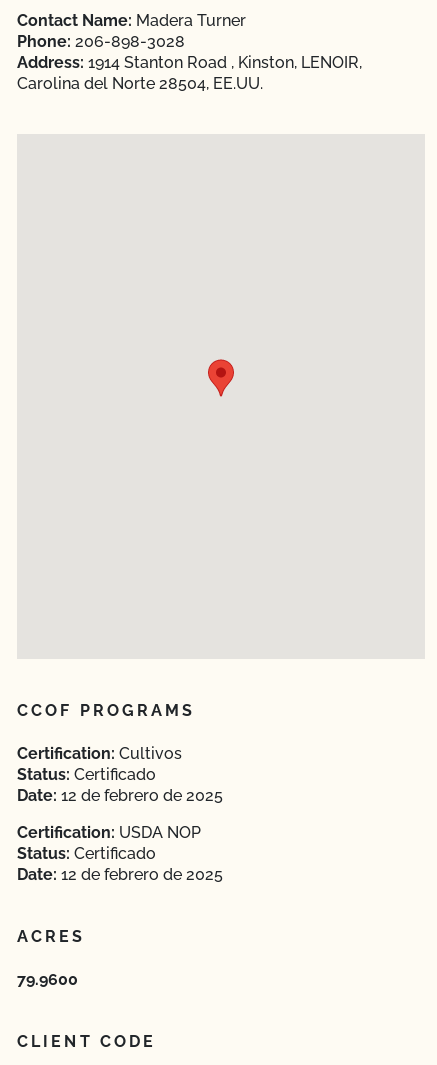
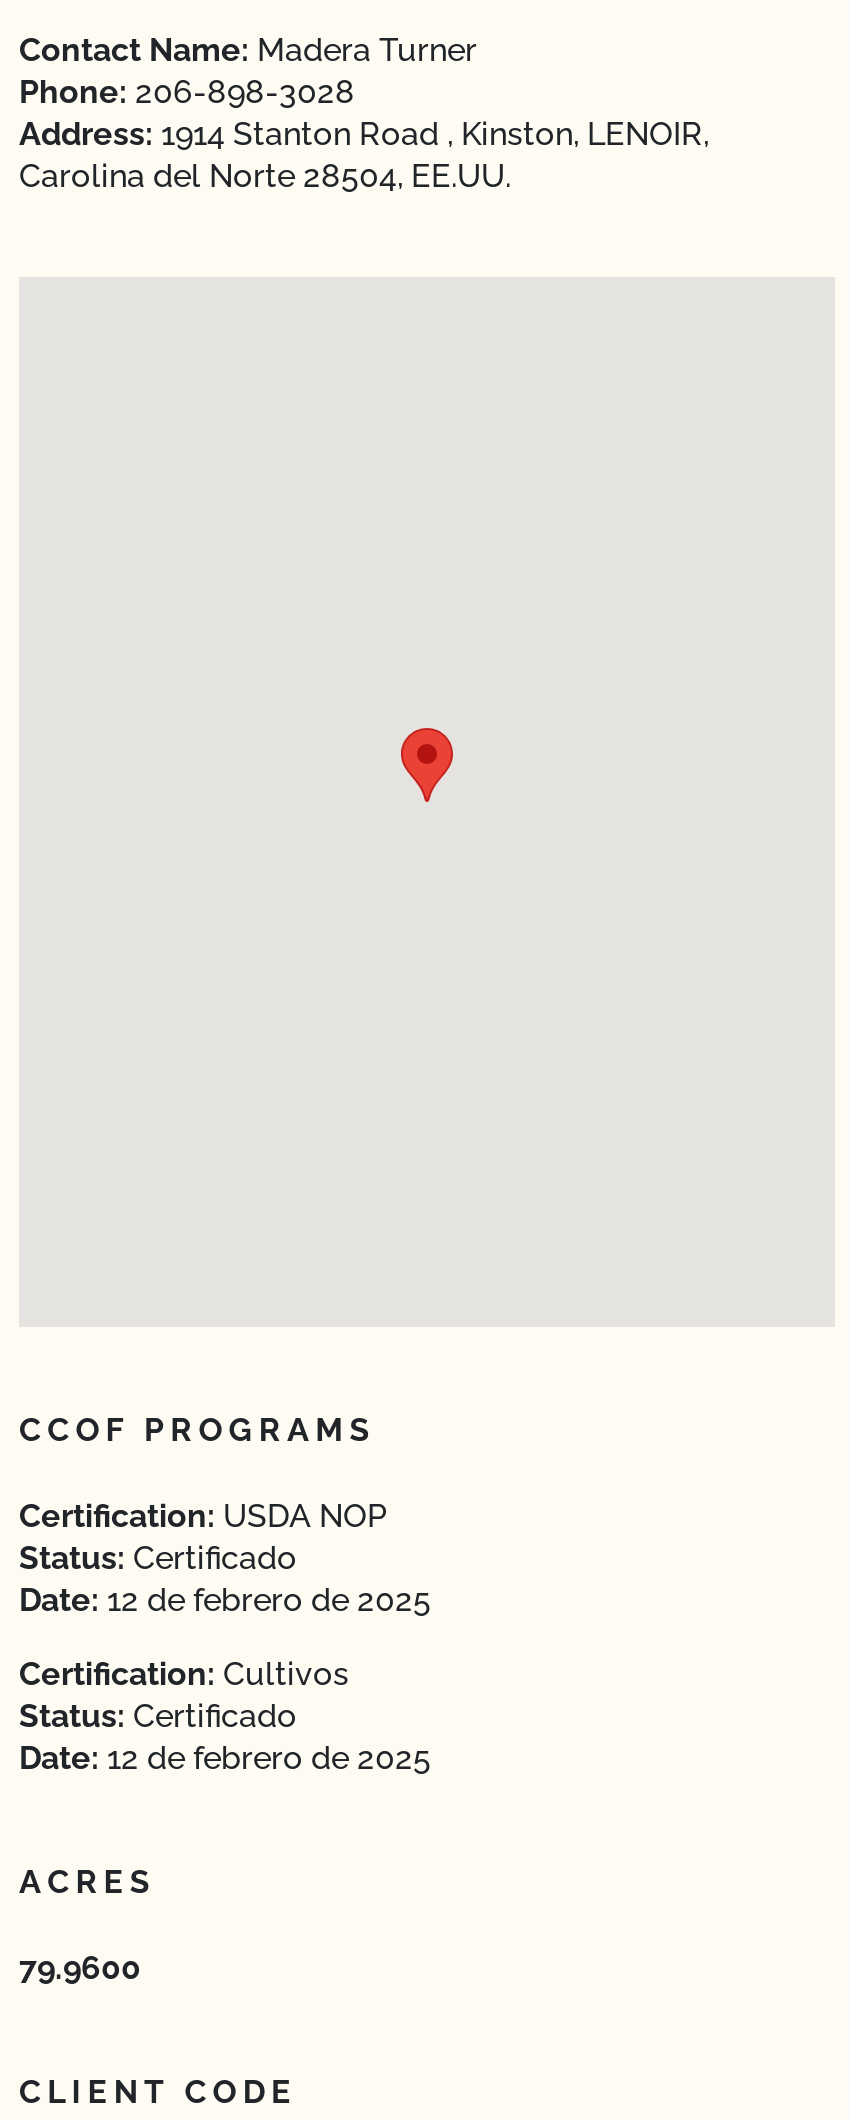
moved down: Certification: Cultivos

moved up: Certification: USDA NOP
